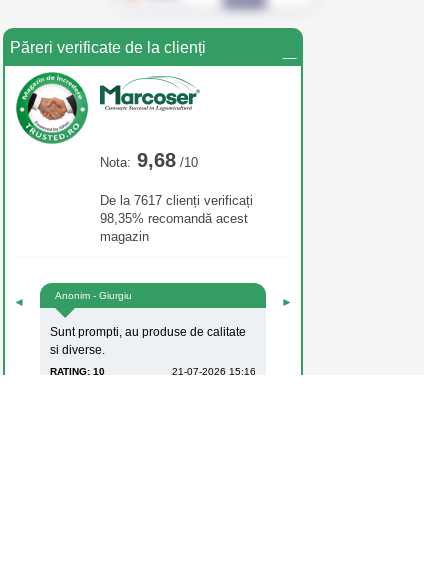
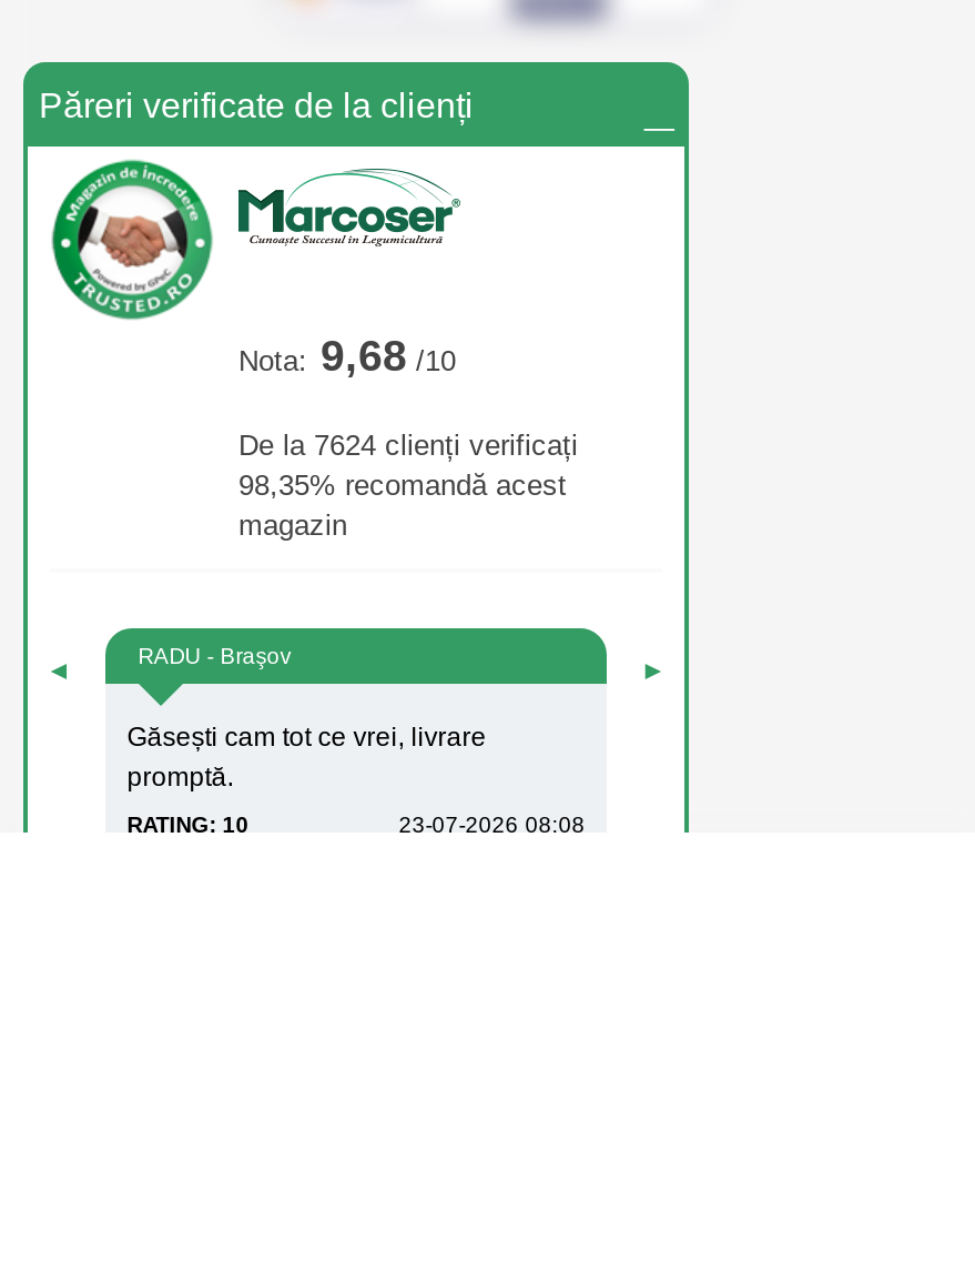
- De la 7617 clienți verificați
+ De la 7624 clienți verificați

- Anonim - Giurgiu
+ RADU - Braşov

- Sunt prompti, au produse de calitate
- si diverse.
+ Găsești cam tot ce vrei, livrare
+ promptă.

- 21-07-2026 15:16
+ 23-07-2026 08:08
